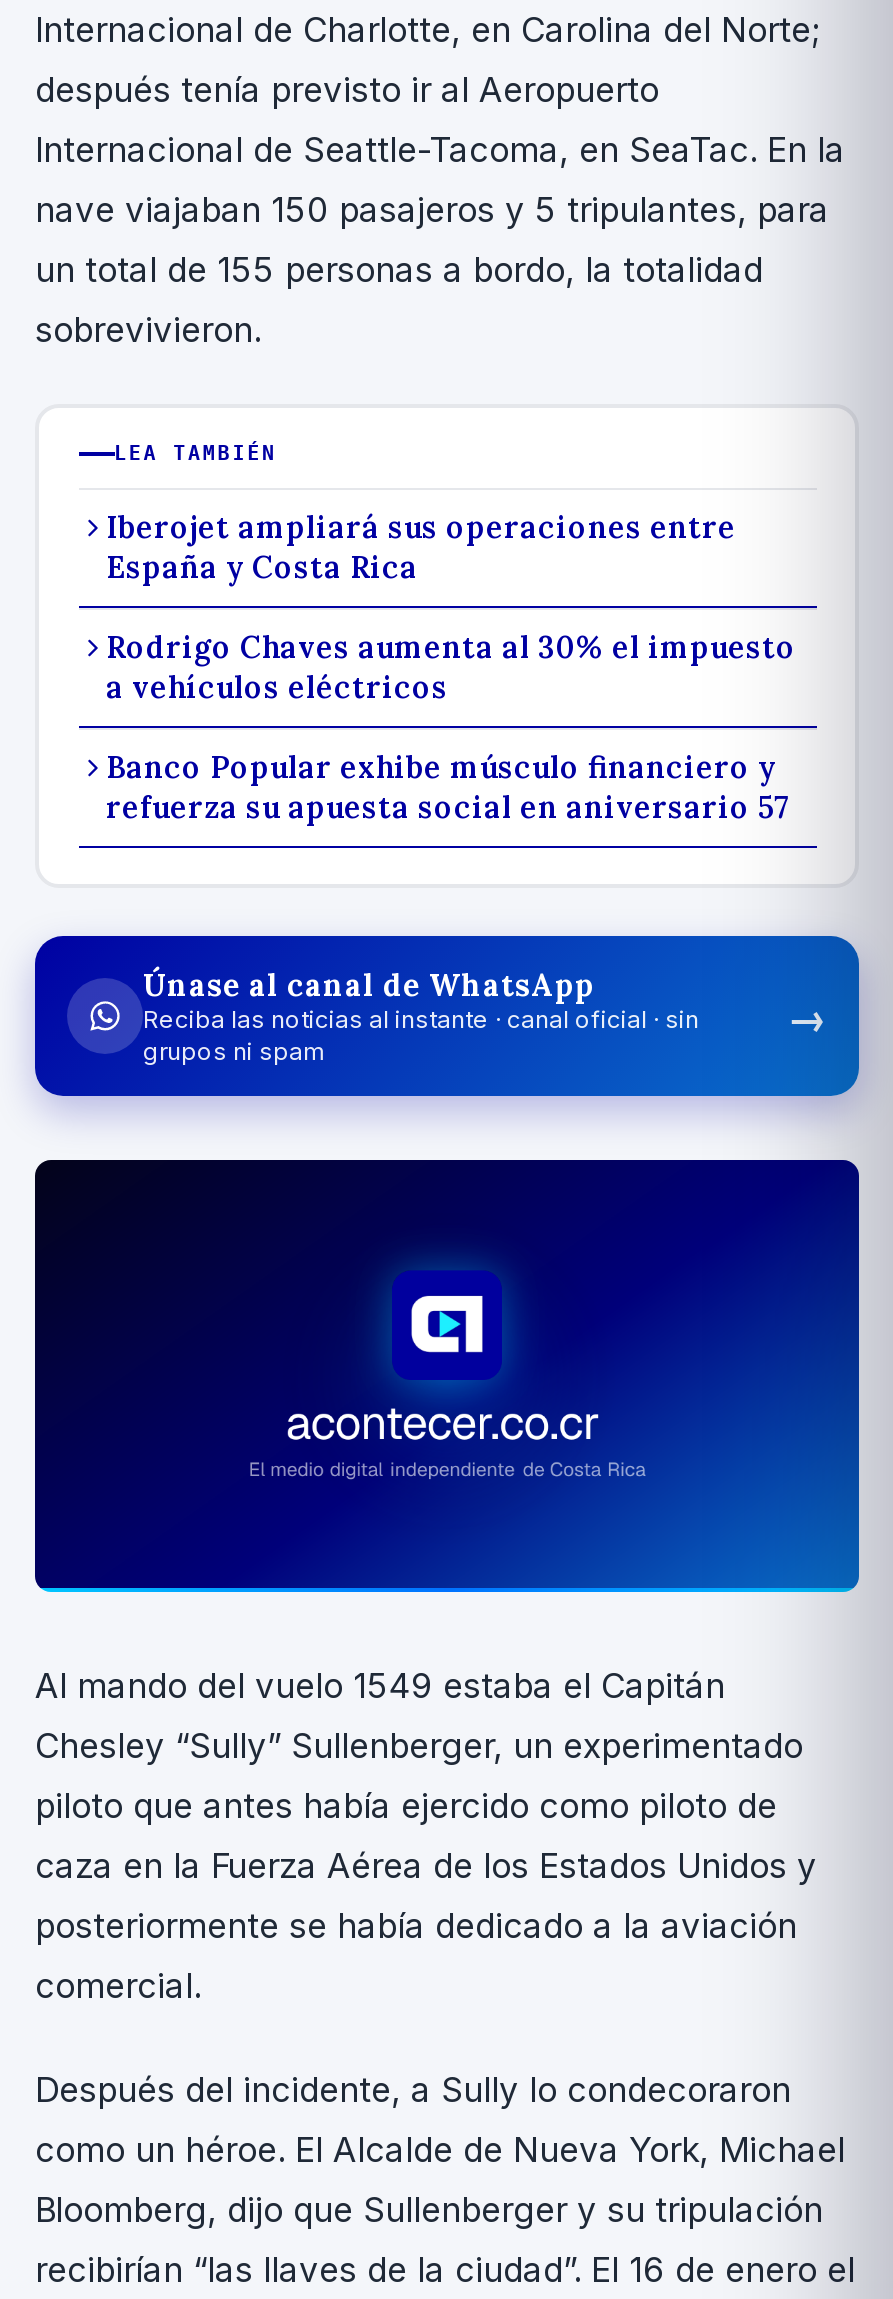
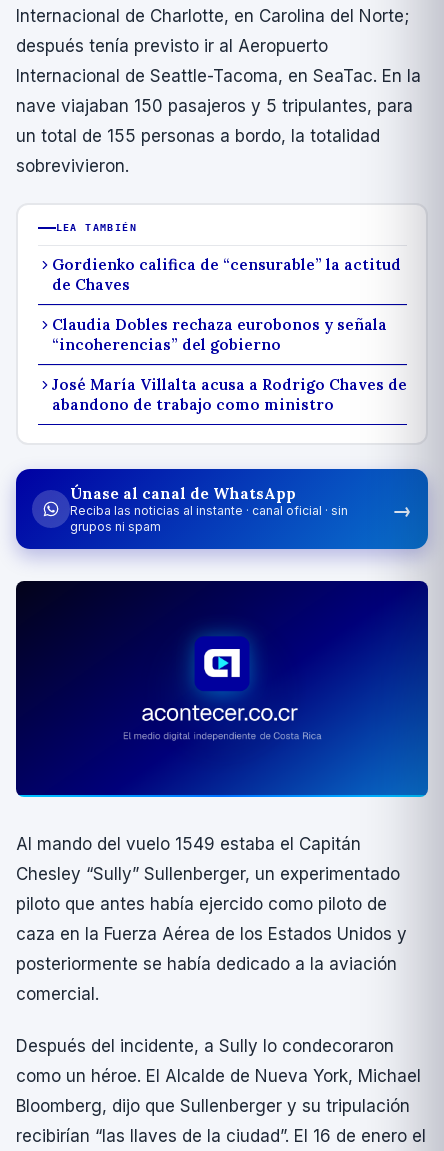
- Iberojet ampliará sus operaciones entre
- España y Costa Rica
+ Gordienko califica de “censurable” la actitud
+ de Chaves

- Rodrigo Chaves aumenta al 30% el impuesto
- a vehículos eléctricos
+ Claudia Dobles rechaza eurobonos y señala
+ “incoherencias” del gobierno

- Banco Popular exhibe músculo financiero y
- refuerza su apuesta social en aniversario 57
+ José María Villalta acusa a Rodrigo Chaves de
+ abandono de trabajo como ministro
